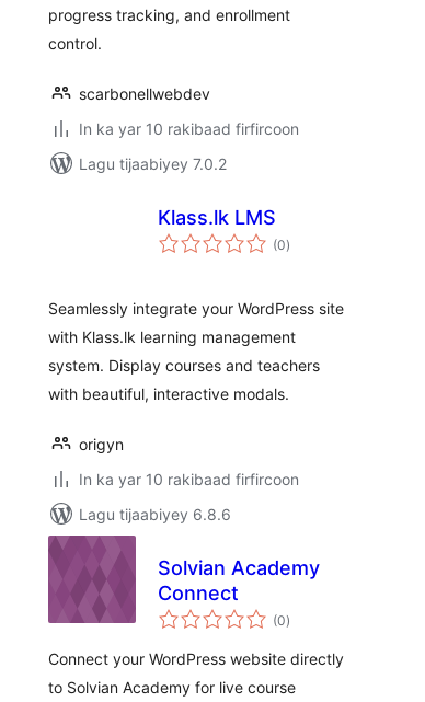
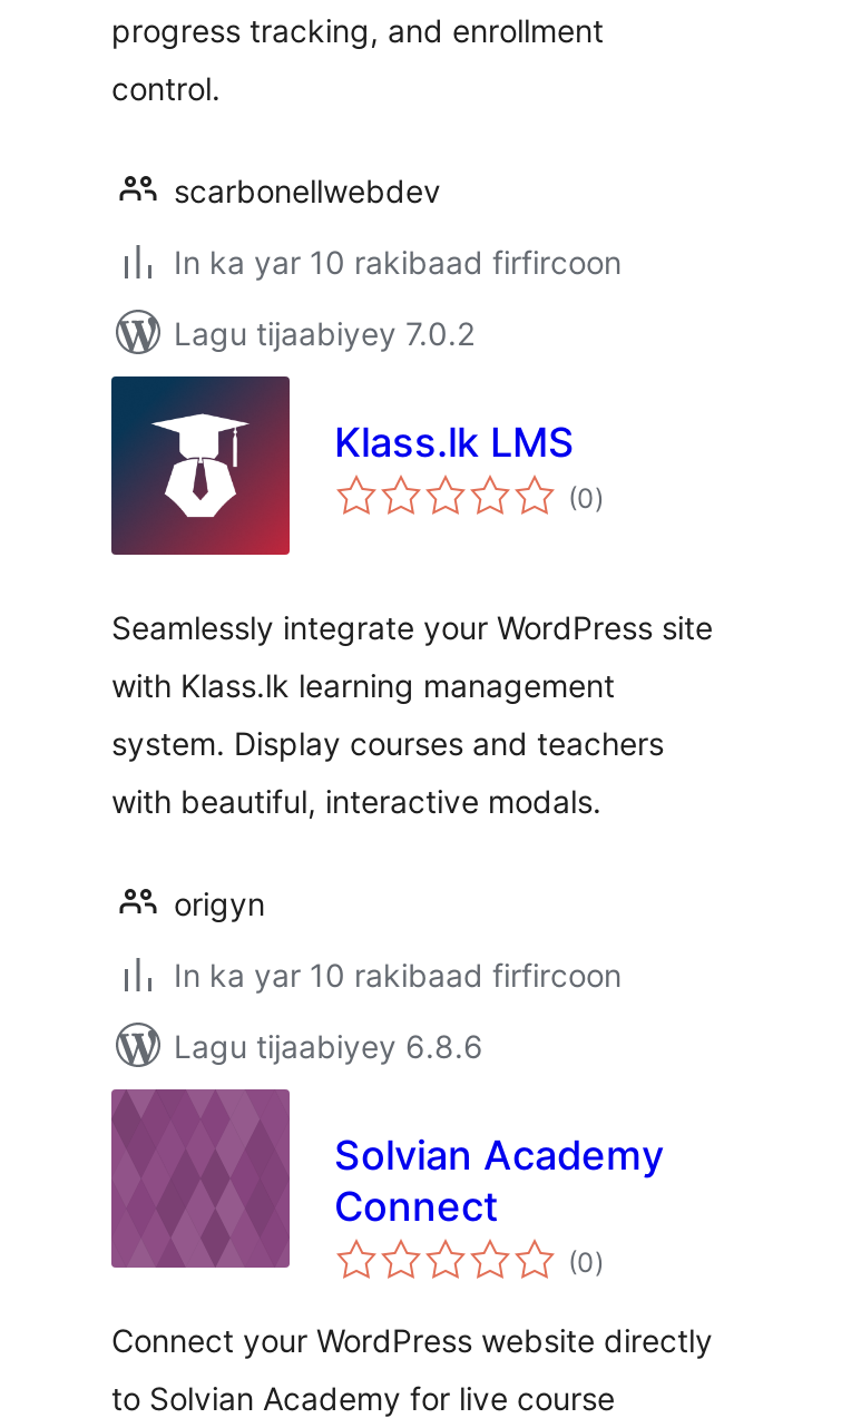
+ [image]
